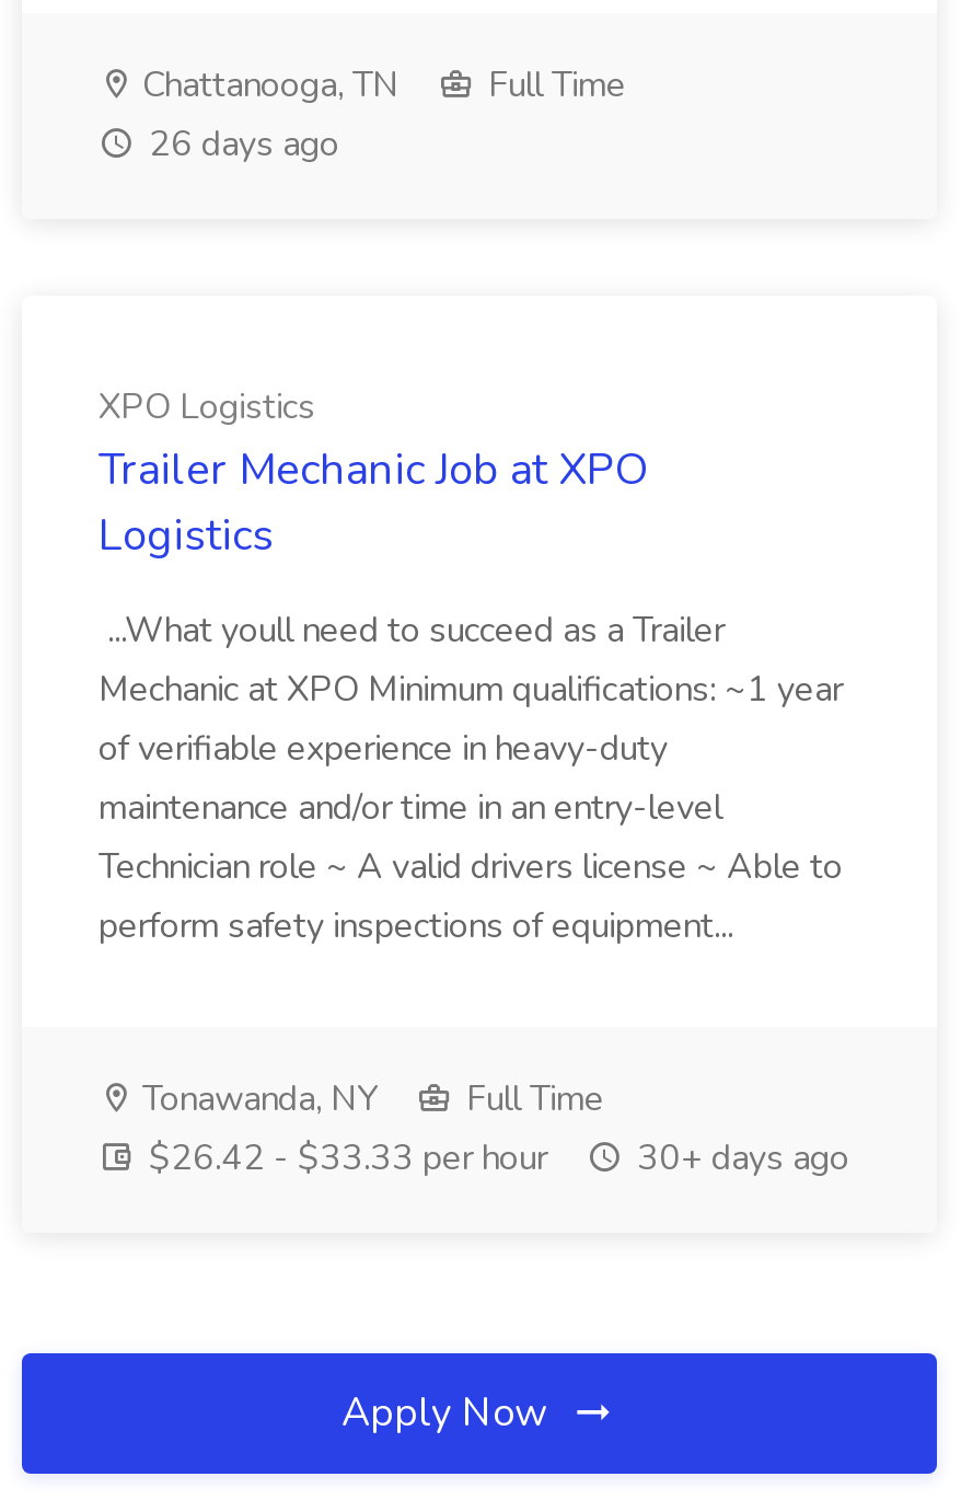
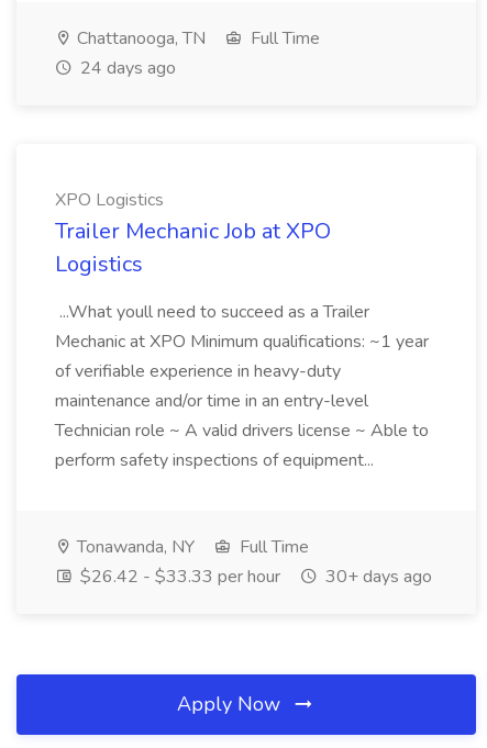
- 26 days ago
+ 24 days ago
